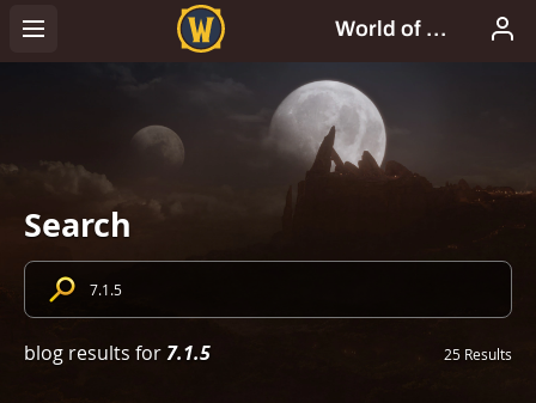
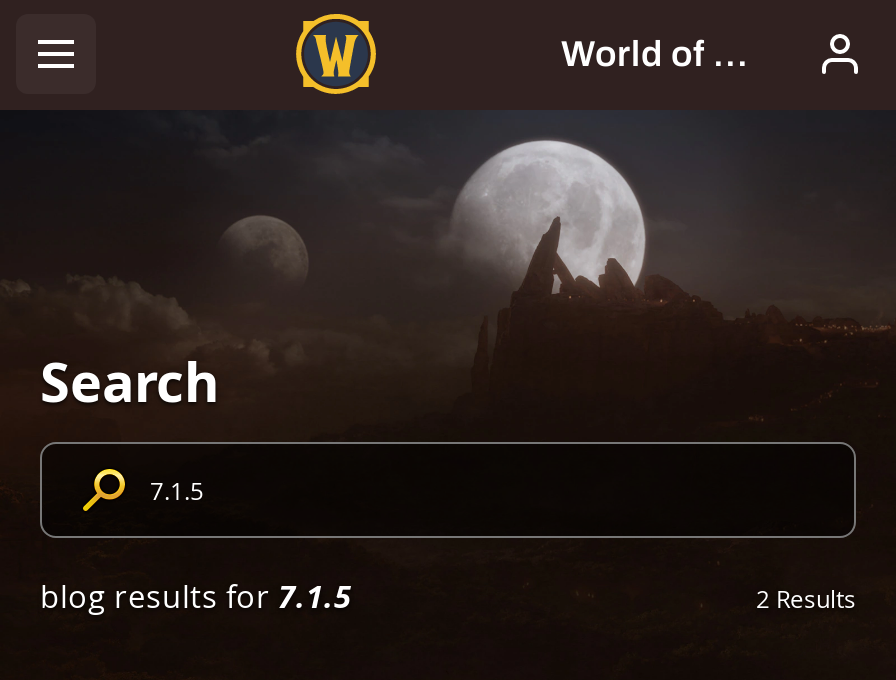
- 25 Results
+ 2 Results
